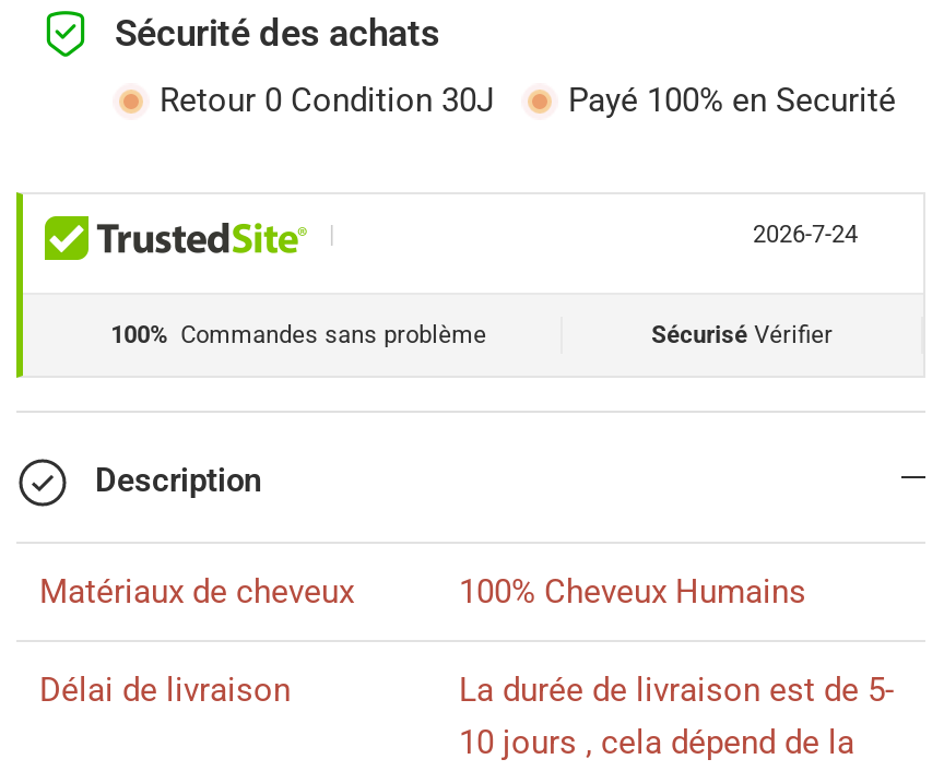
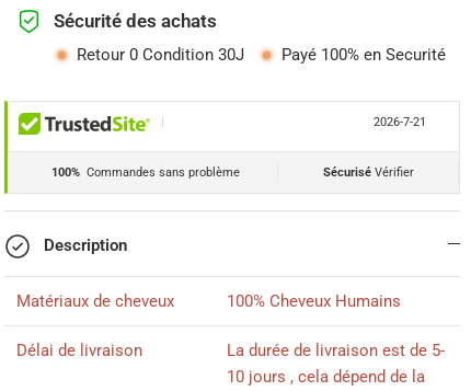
- 2026-7-24
+ 2026-7-21
